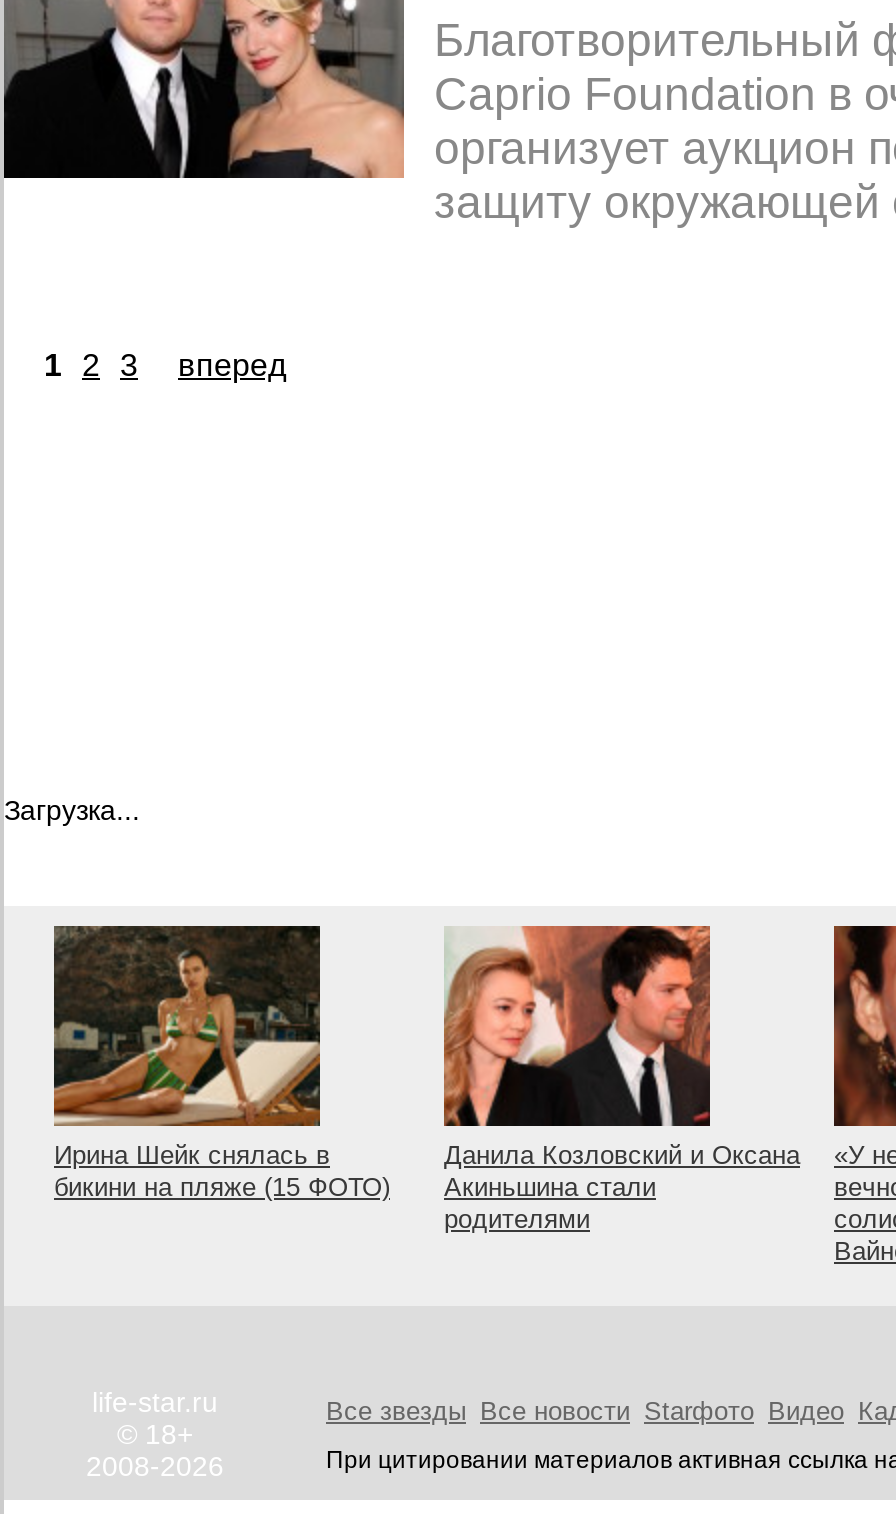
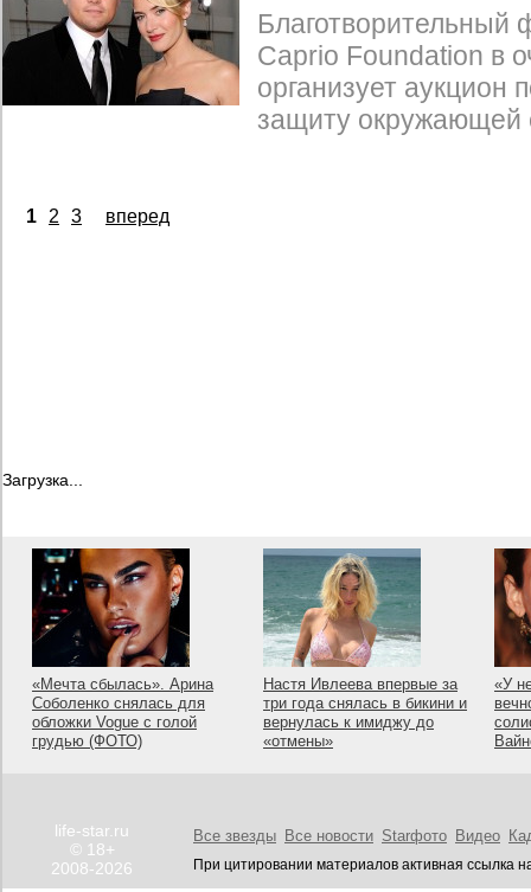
- [image]
- Ирина Шейк снялась в
- бикини на пляже (15 ФОТО)
+ [image]
+ «Мечта сбылась». Арина
+ Соболенко снялась для
+ обложки Vogue с голой
+ грудью (ФОТО)

- [image]
- Данила Козловский и Оксана
- Акиньшина стали
- родителями
+ [image]
+ Настя Ивлеева впервые за
+ три года снялась в бикини и
+ вернулась к имиджу до
+ «отмены»
